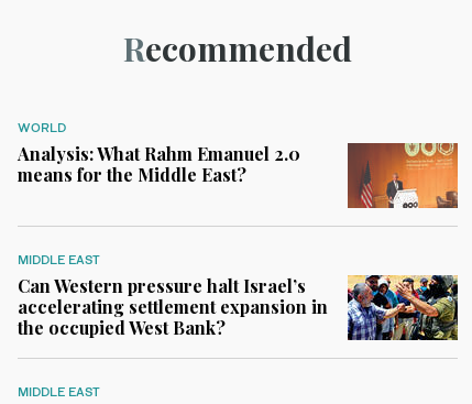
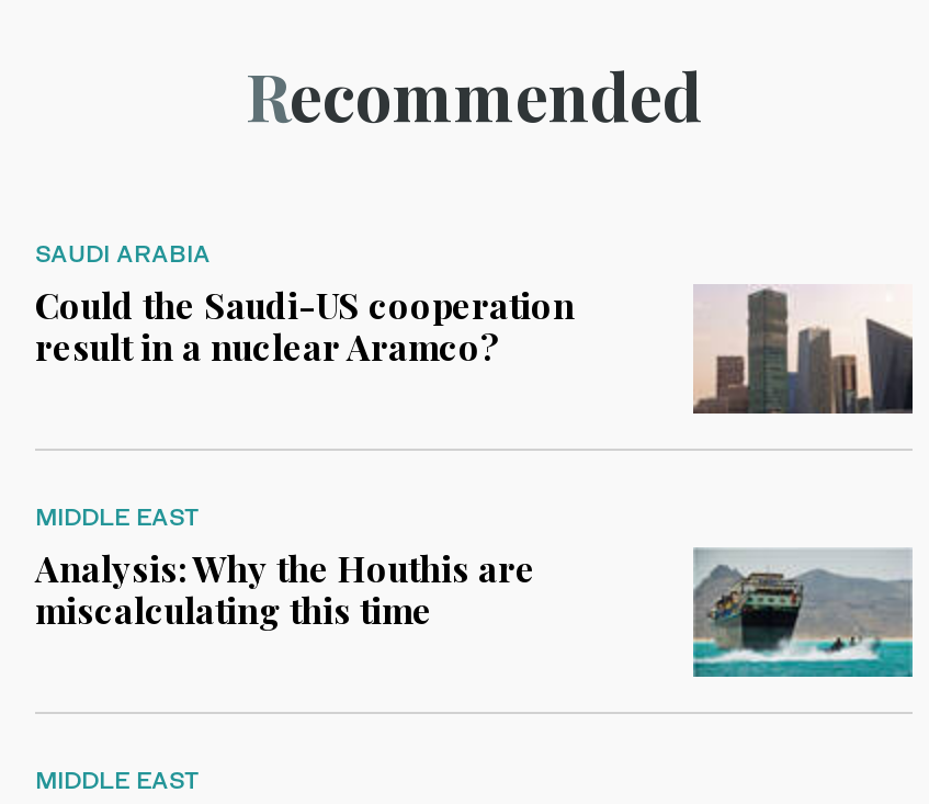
- WORLD
- Analysis: What Rahm Emanuel 2.0
- means for the Middle East?
+ SAUDI ARABIA
+ Could the Saudi-US cooperation
+ result in a nuclear Aramco?

- [image]
+ [image]

- Can Western pressure halt Israel’s
- accelerating settlement expansion in
- the occupied West Bank?
+ Analysis: Why the Houthis are
+ miscalculating this time

- [image]
+ [image]
